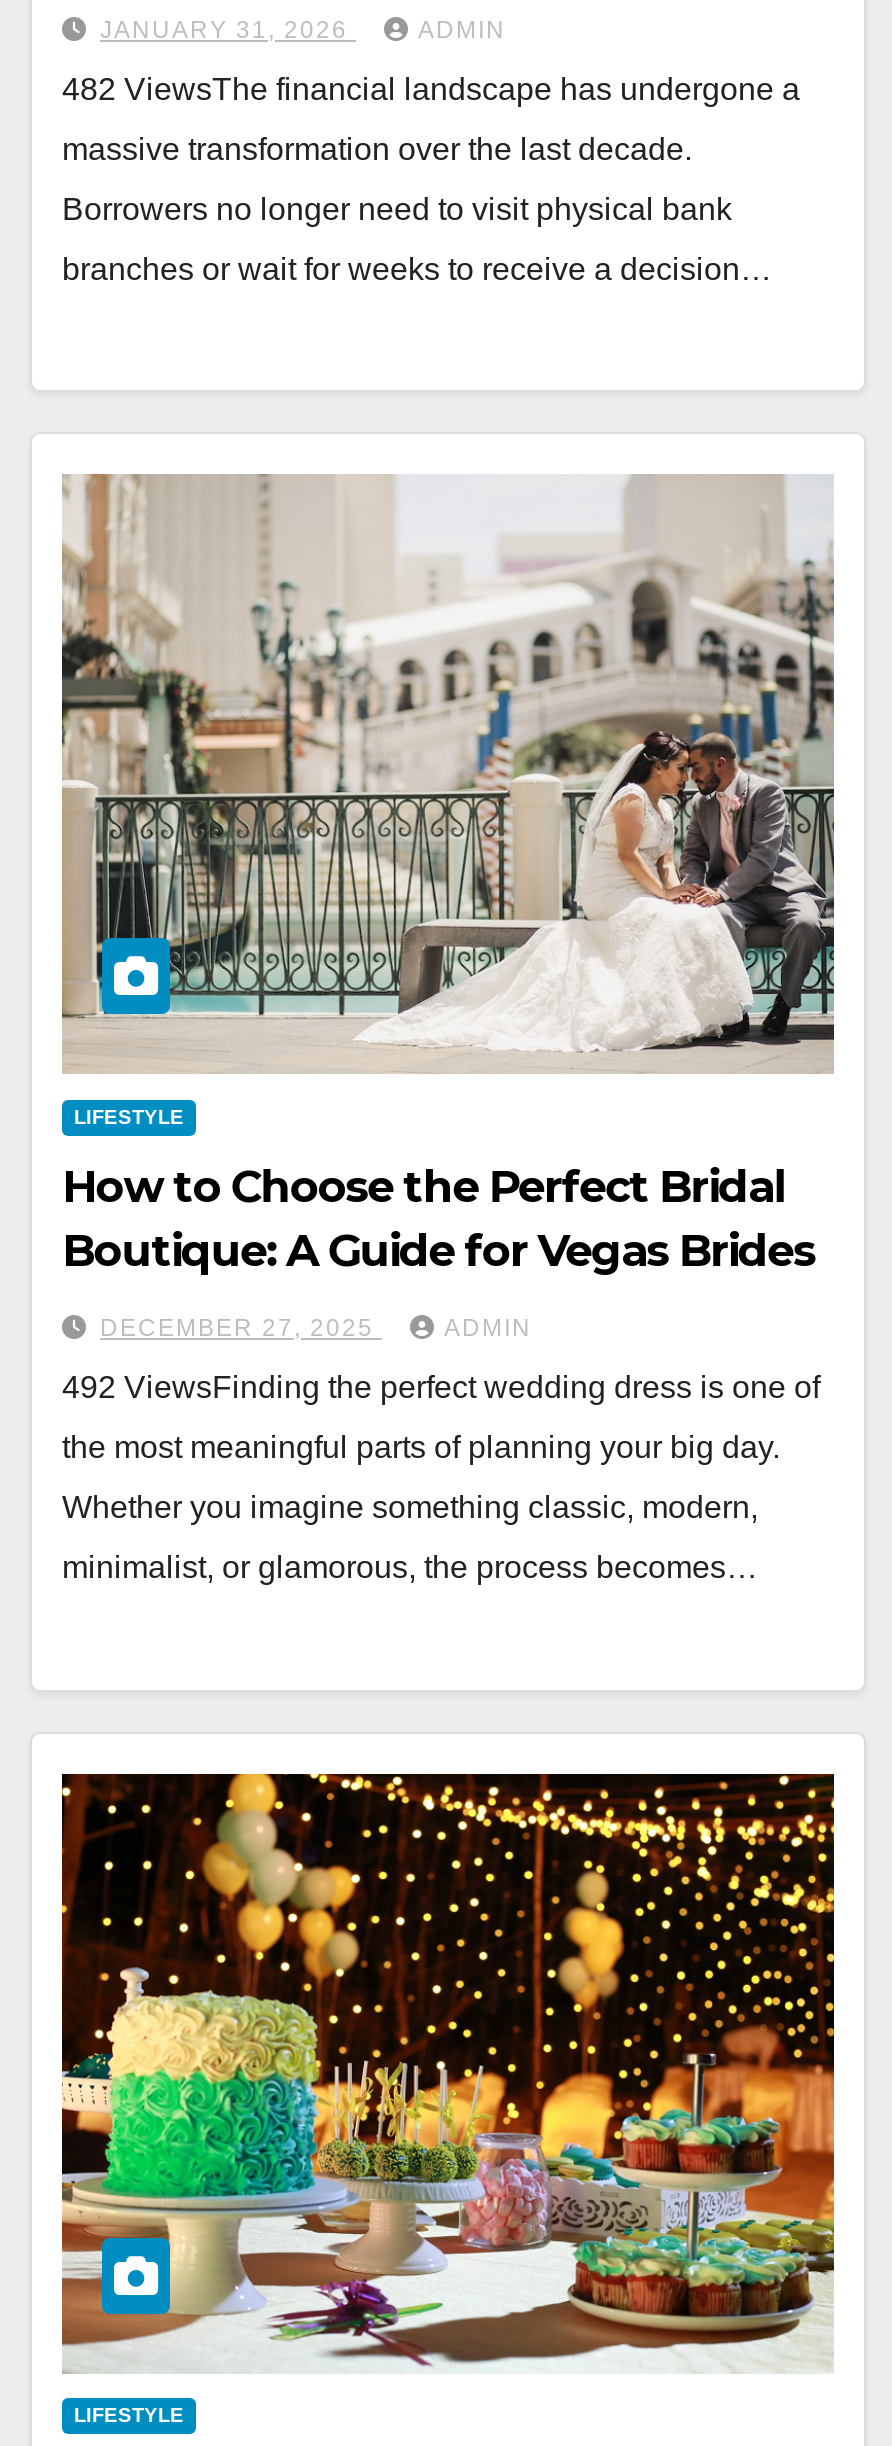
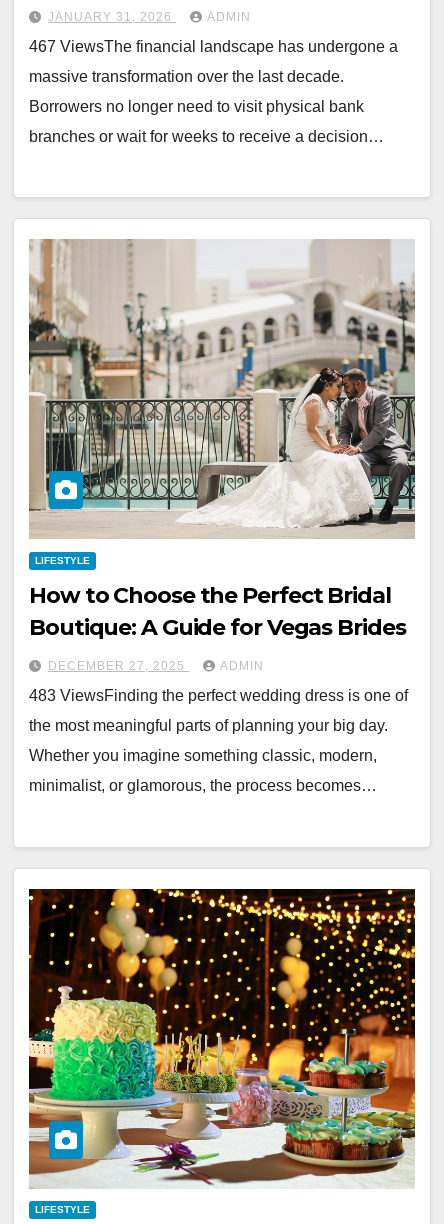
- 482 ViewsThe financial landscape has undergone a
+ 467 ViewsThe financial landscape has undergone a

- 492 ViewsFinding the perfect wedding dress is one of
+ 483 ViewsFinding the perfect wedding dress is one of
